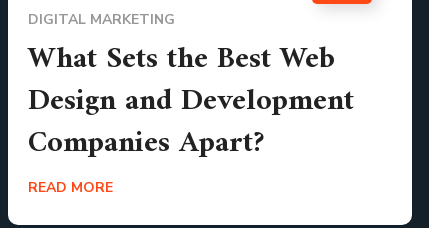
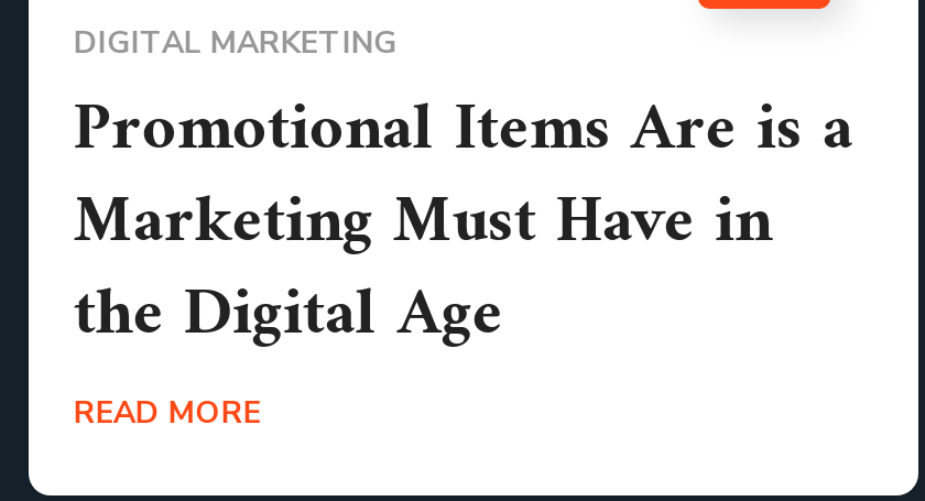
- What Sets the Best Web
- Design and Development
- Companies Apart?
+ Promotional Items Are is a
+ Marketing Must Have in
+ the Digital Age
